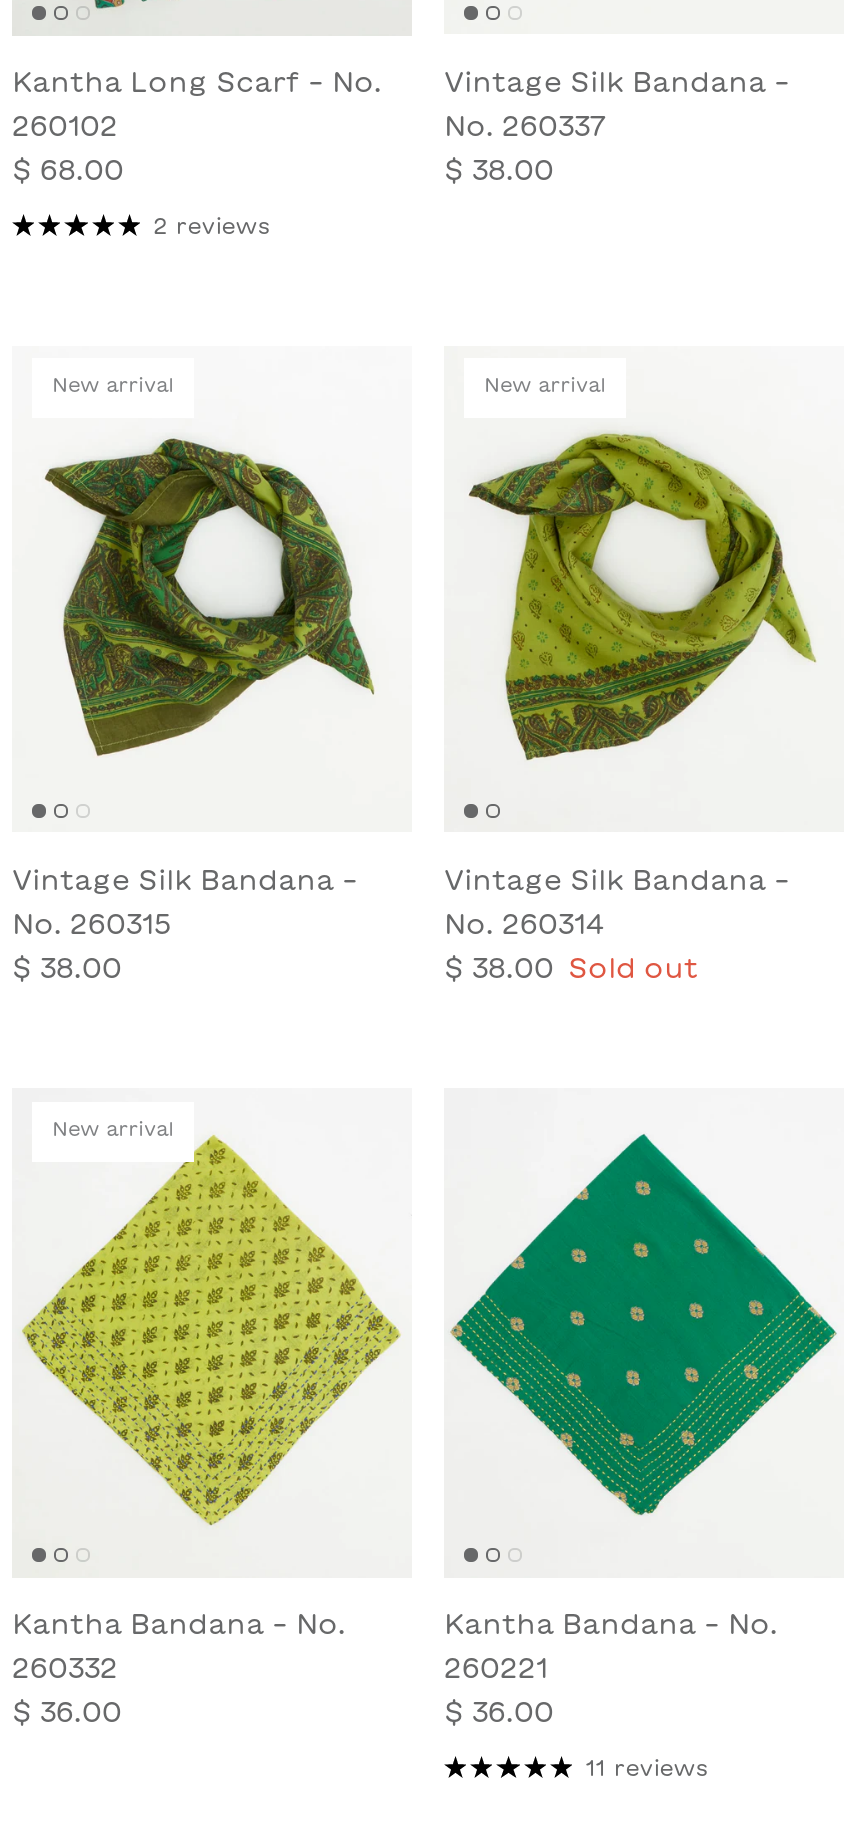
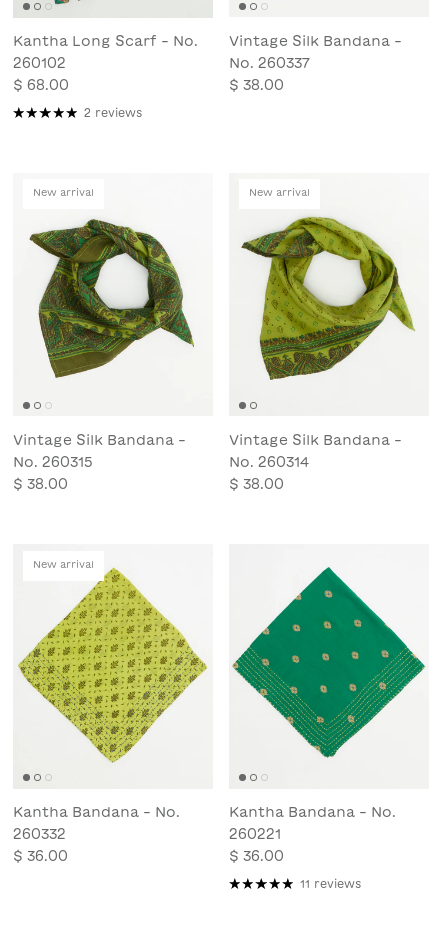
- $ 38.00 Sold out
+ $ 38.00
